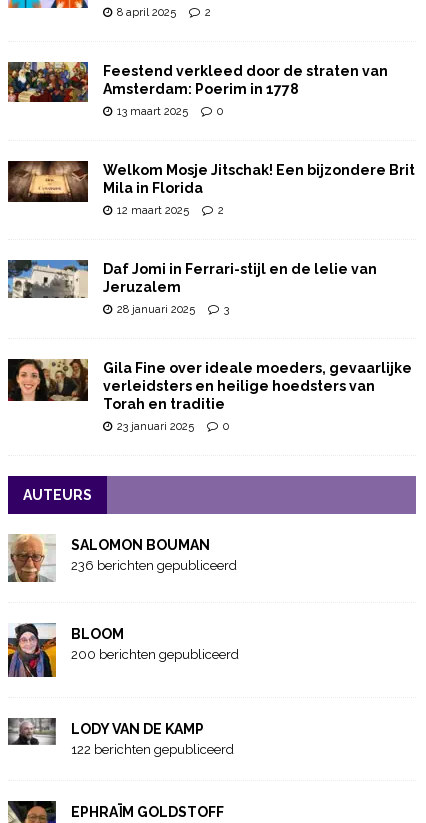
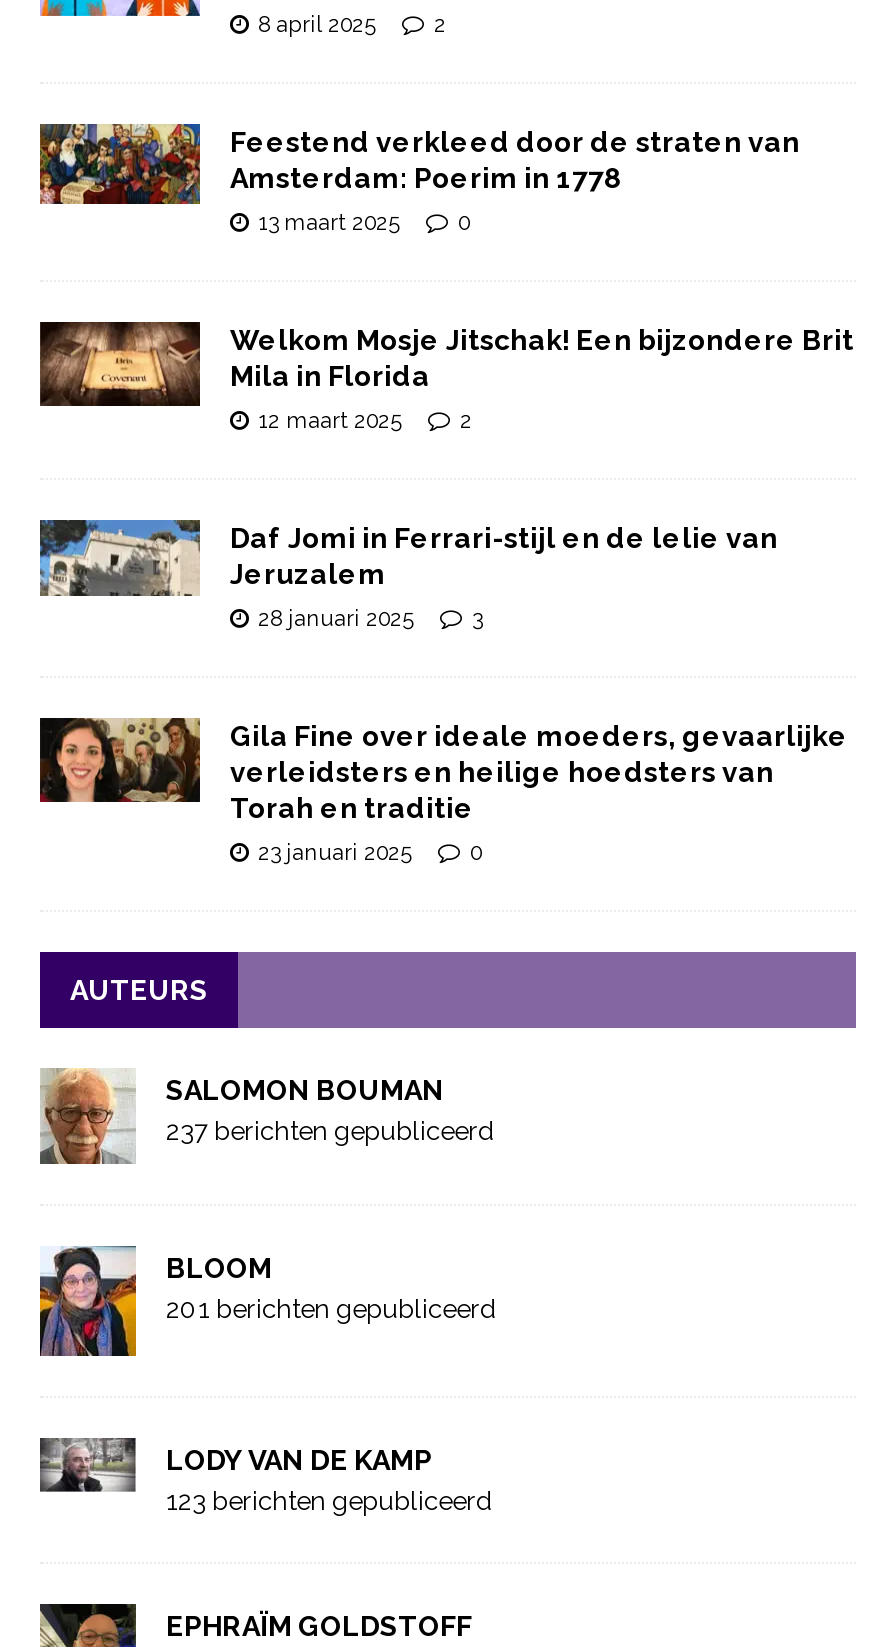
- 236 berichten gepubliceerd
+ 237 berichten gepubliceerd

- 200 berichten gepubliceerd
+ 201 berichten gepubliceerd

- 122 berichten gepubliceerd
+ 123 berichten gepubliceerd
